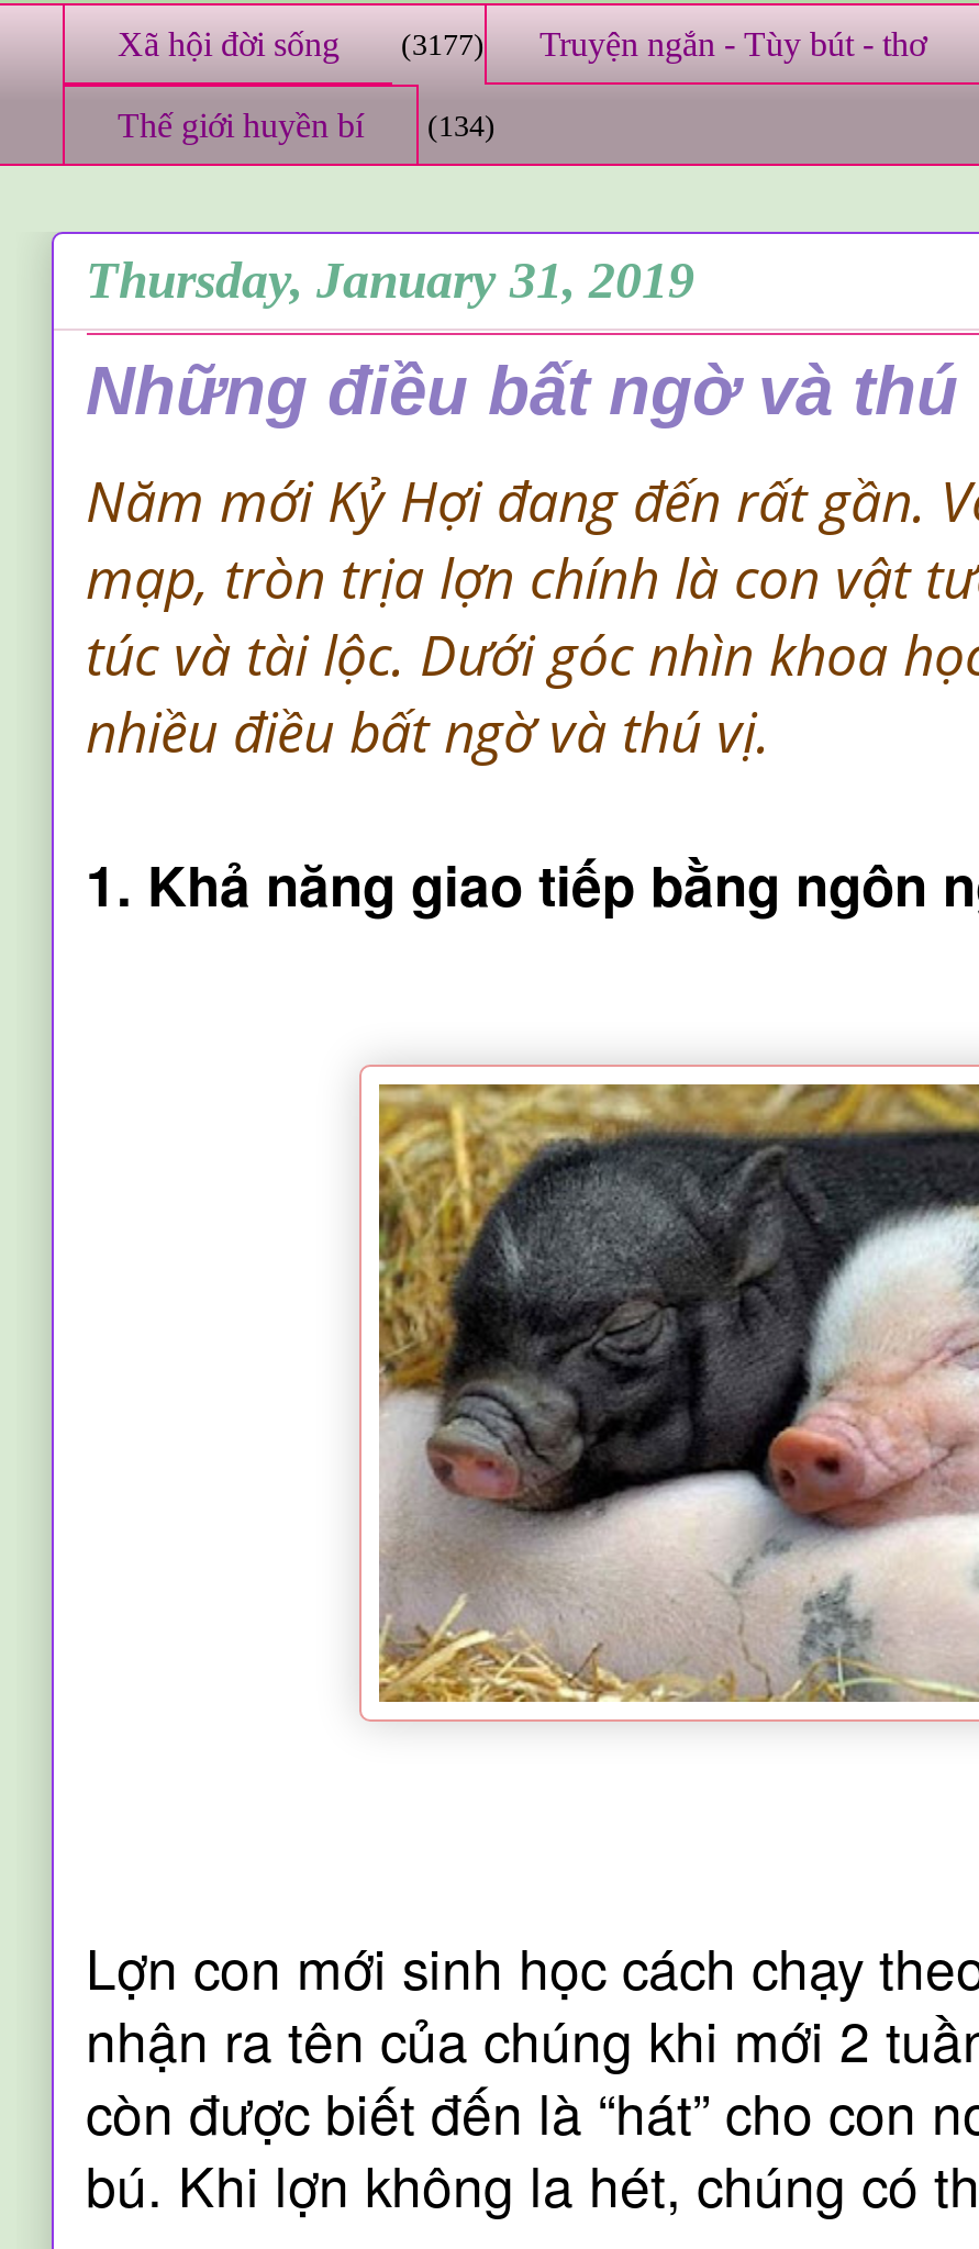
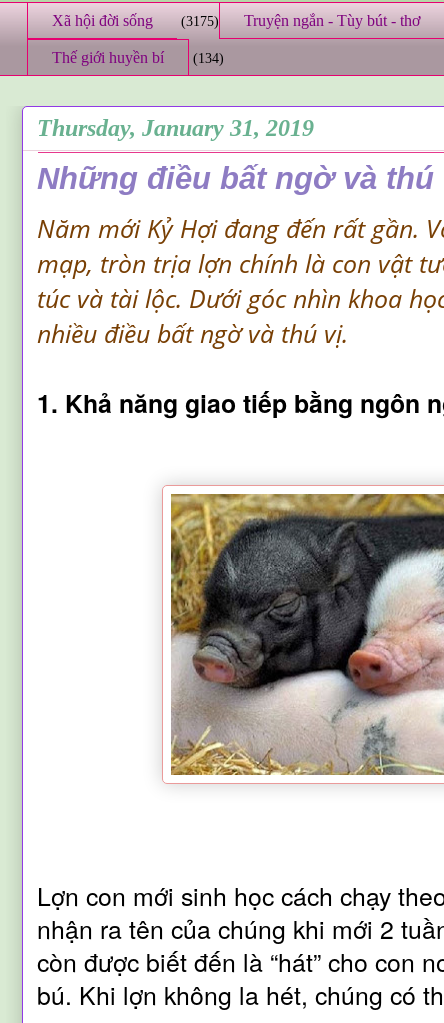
- Xã hội đời sống (3177) Truyện ngắn - Tùy bút - thơ
+ Xã hội đời sống (3175) Truyện ngắn - Tùy bút - thơ
